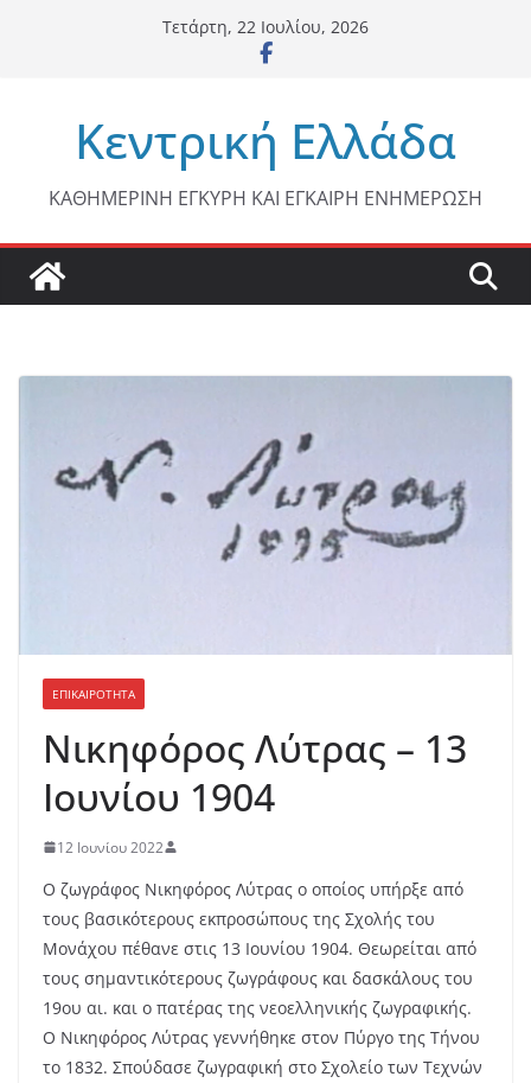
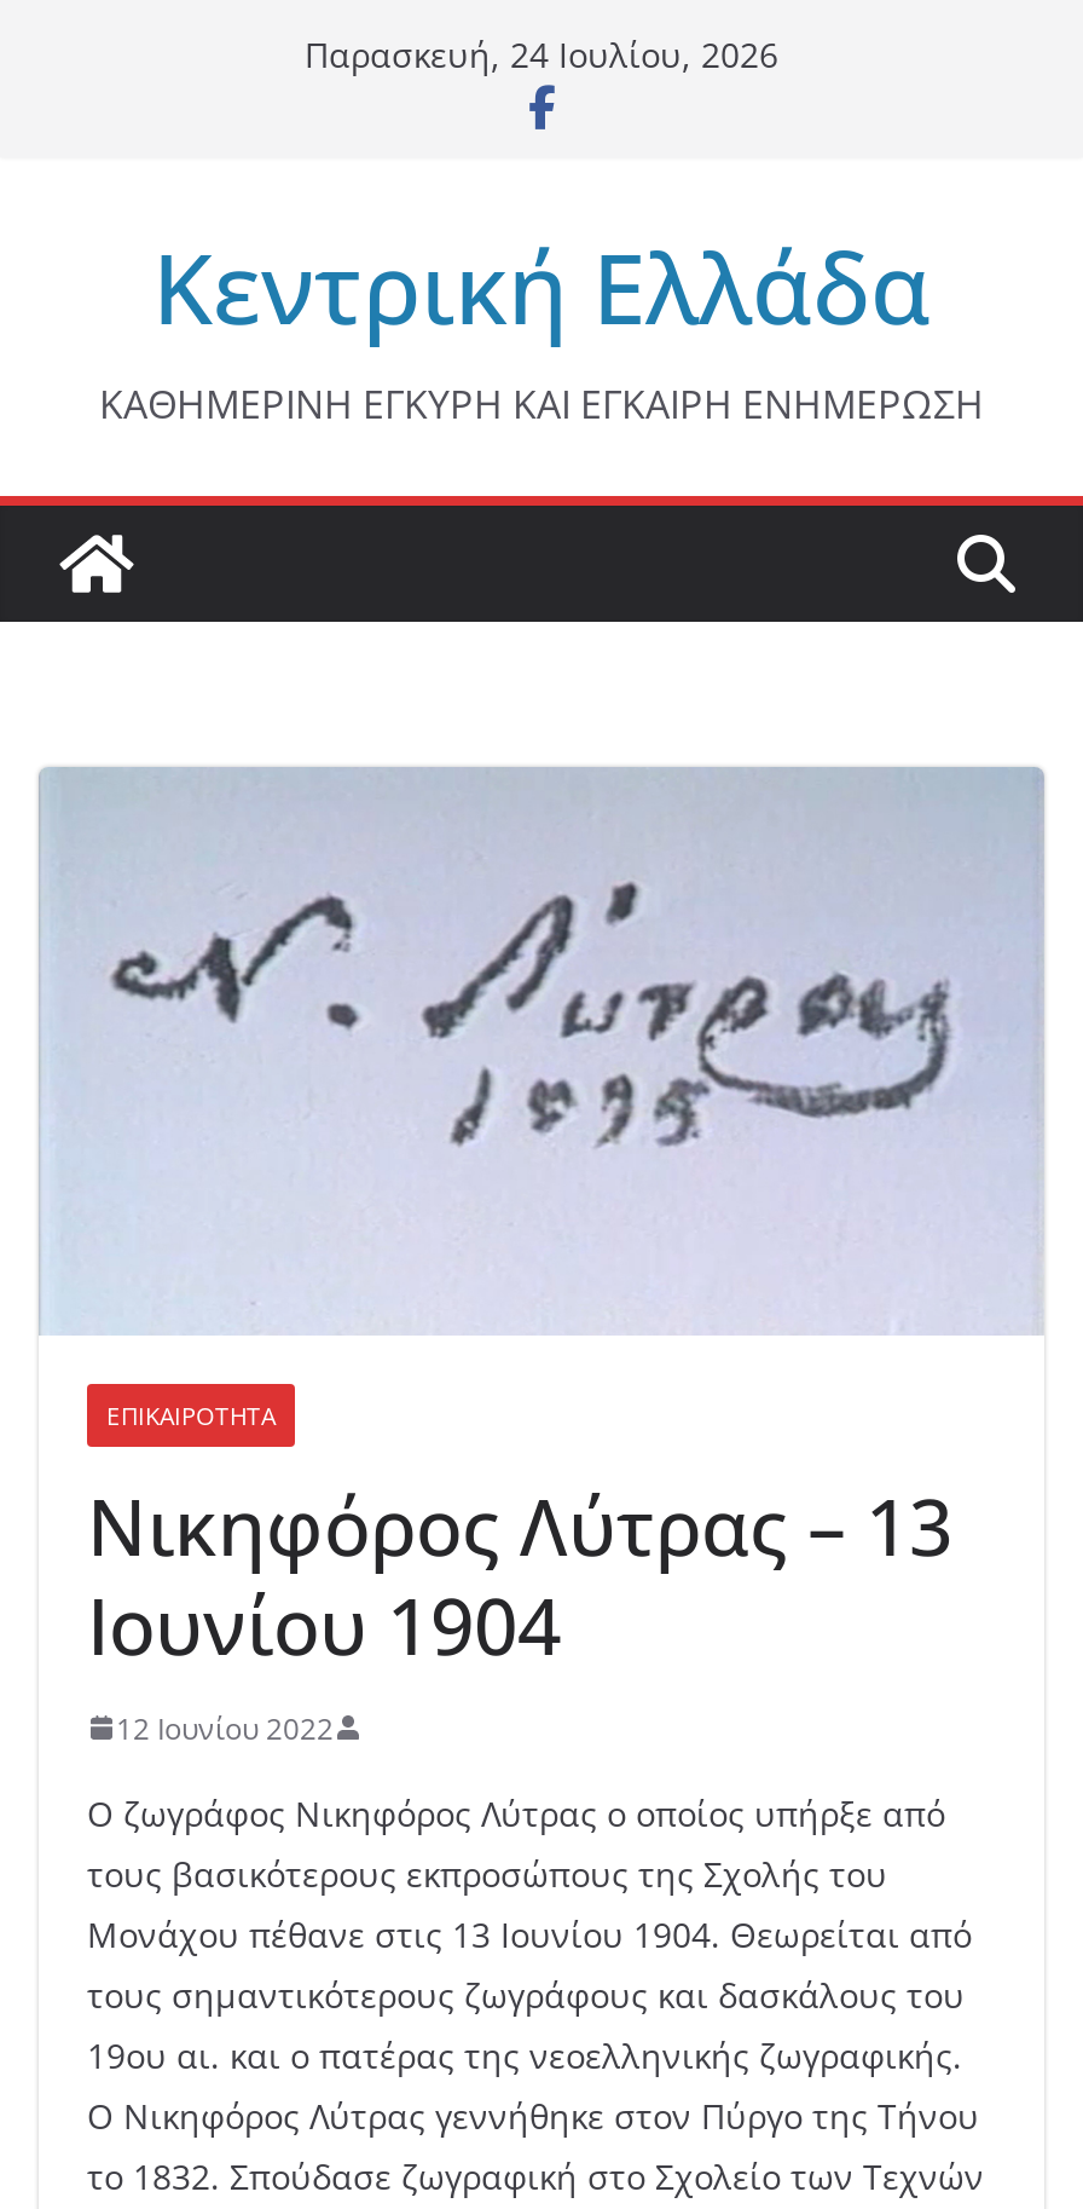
- Τετάρτη, 22 Ιουλίου, 2026
+ Παρασκευή, 24 Ιουλίου, 2026
